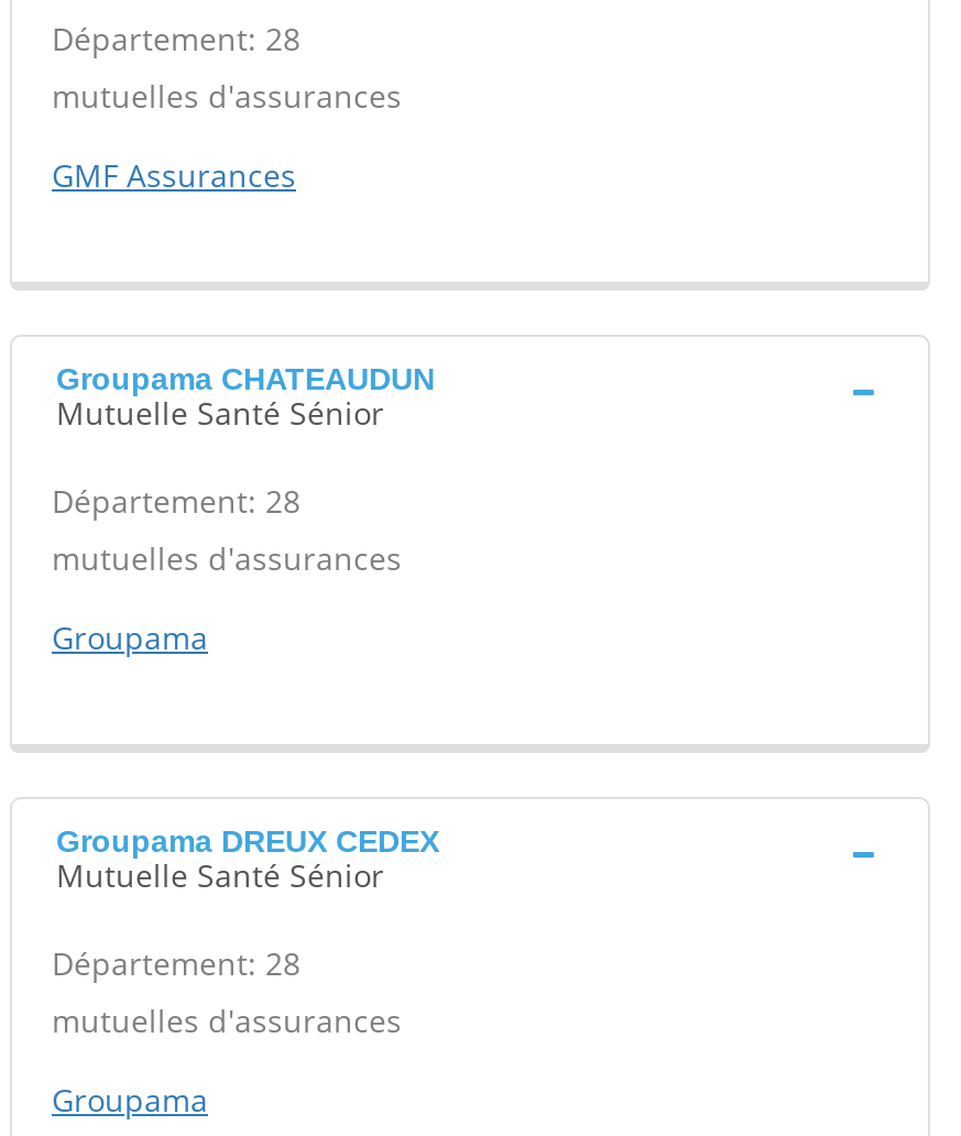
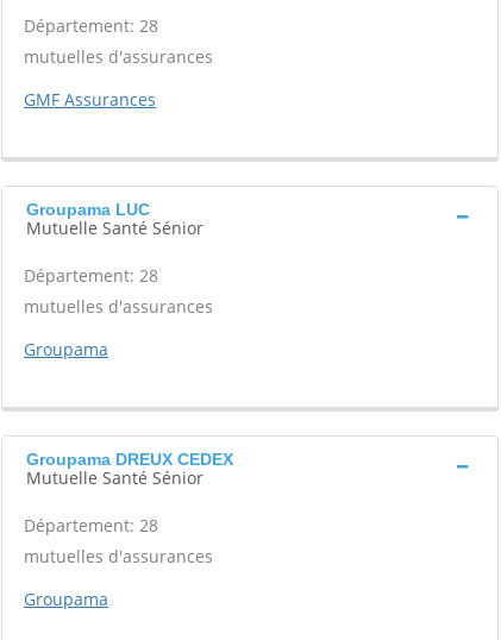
- Groupama CHATEAUDUN
+ Groupama LUC
